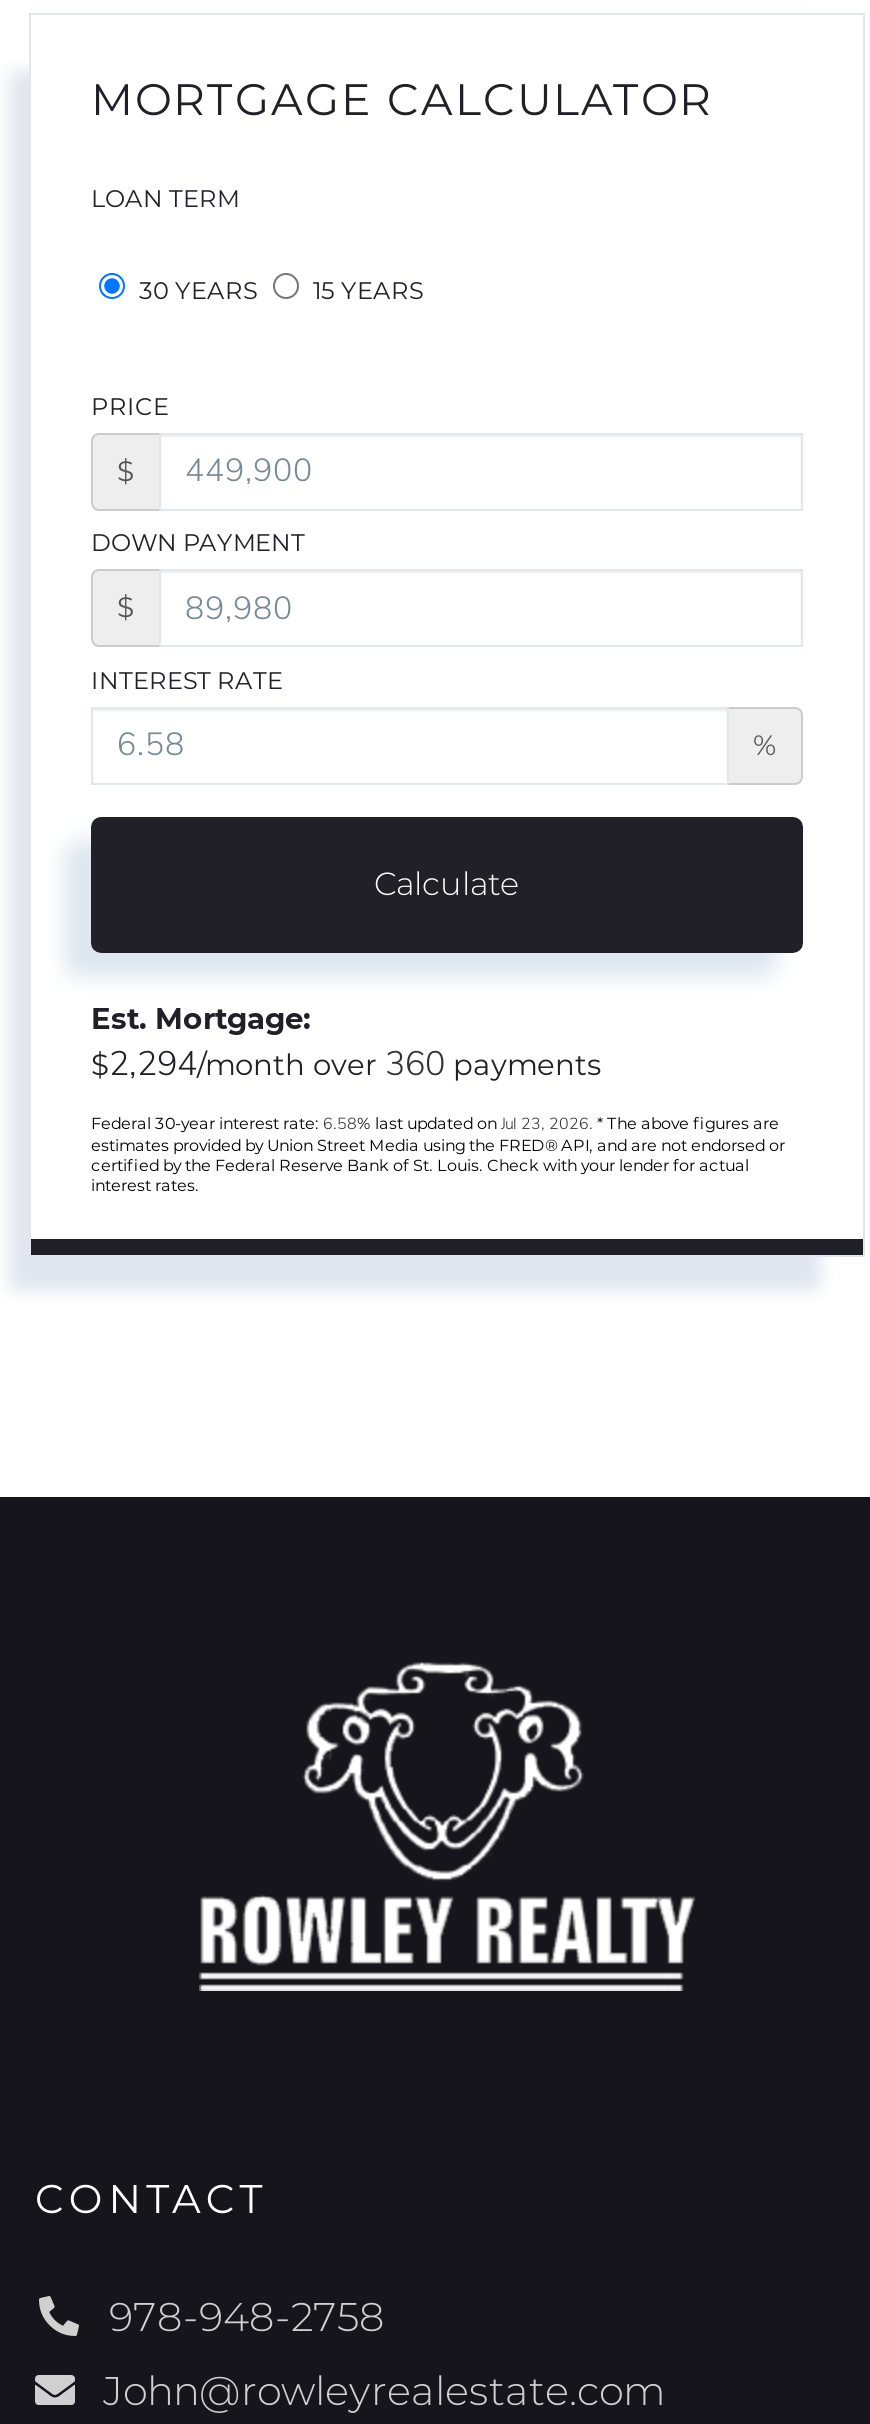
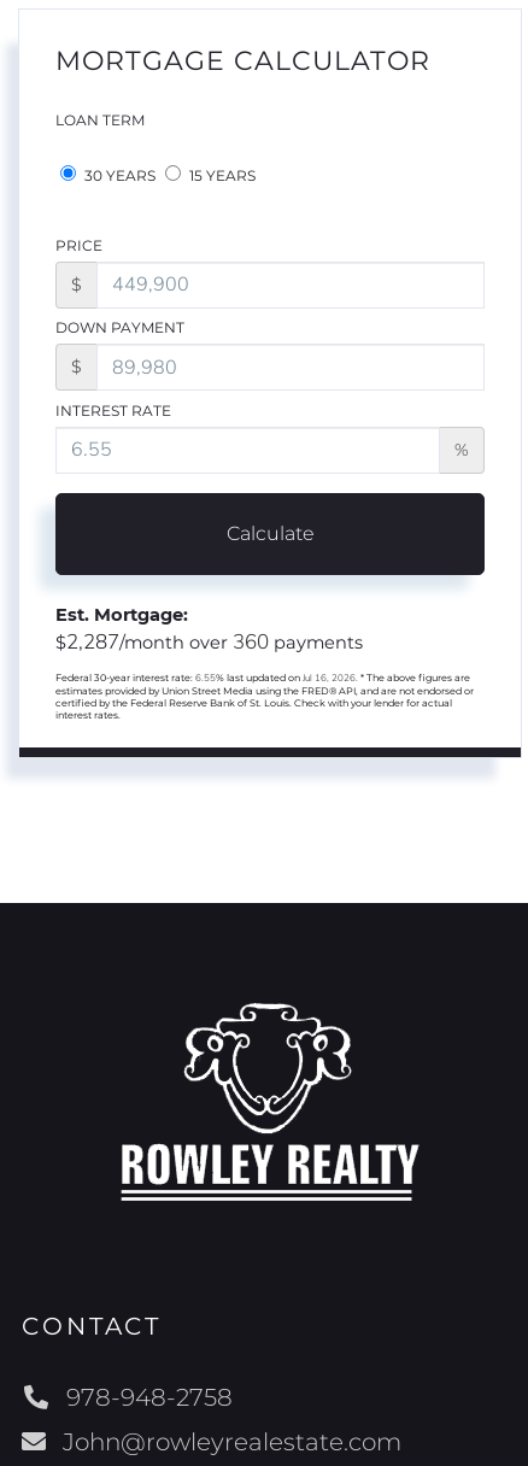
- $2,294/month over 360 payments
+ $2,287/month over 360 payments

- Federal 30-year interest rate: 6.58% last updated on Jul 23, 2026. * The above figures are
+ Federal 30-year interest rate: 6.55% last updated on Jul 16, 2026. * The above figures are
